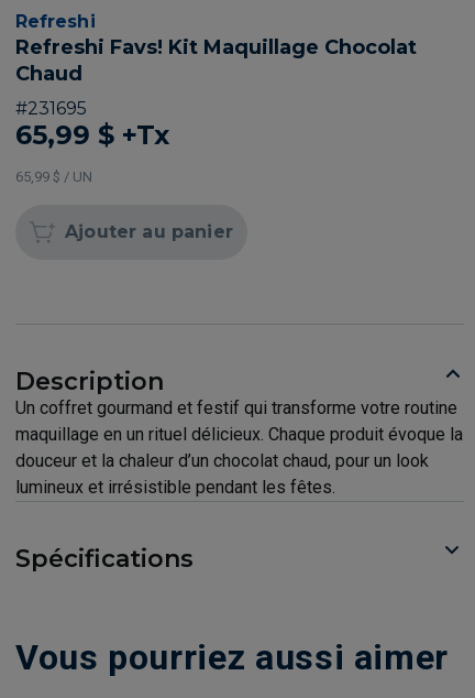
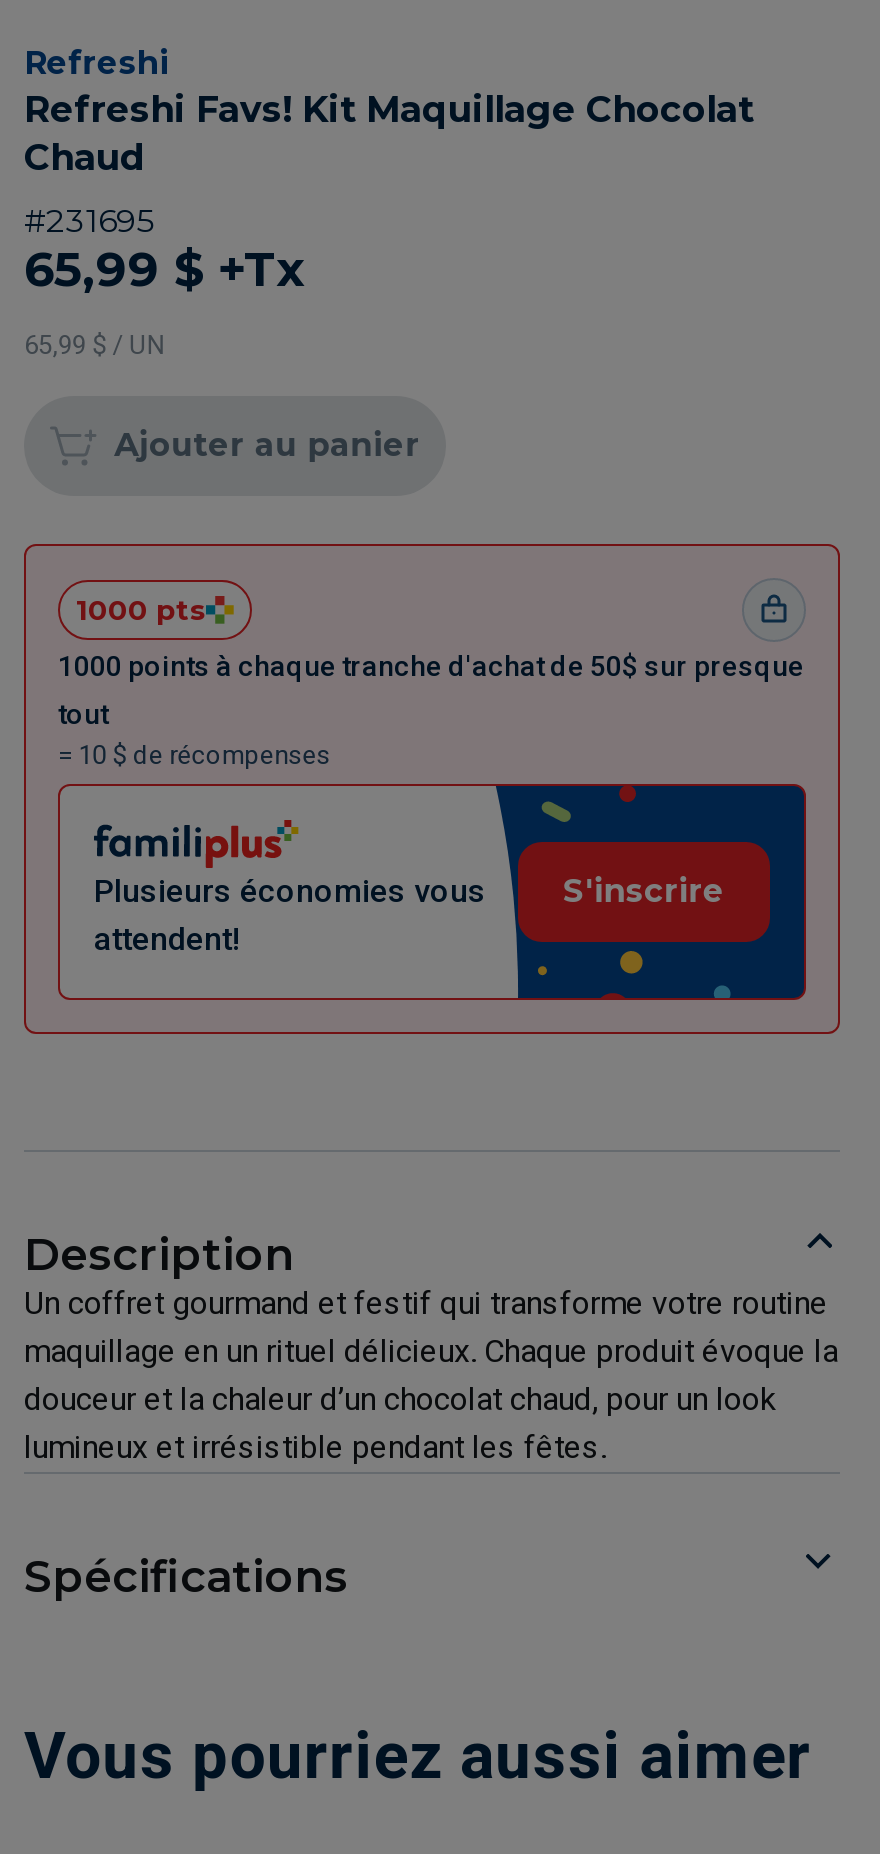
+ [image]
+ 1000 pts
+ 1000 points à chaque tranche d'achat de 50$ sur presque
+ tout
+ = 10 $ de récompenses

+ Plusieurs économies vous
+ attendent!

+ S'inscrire
